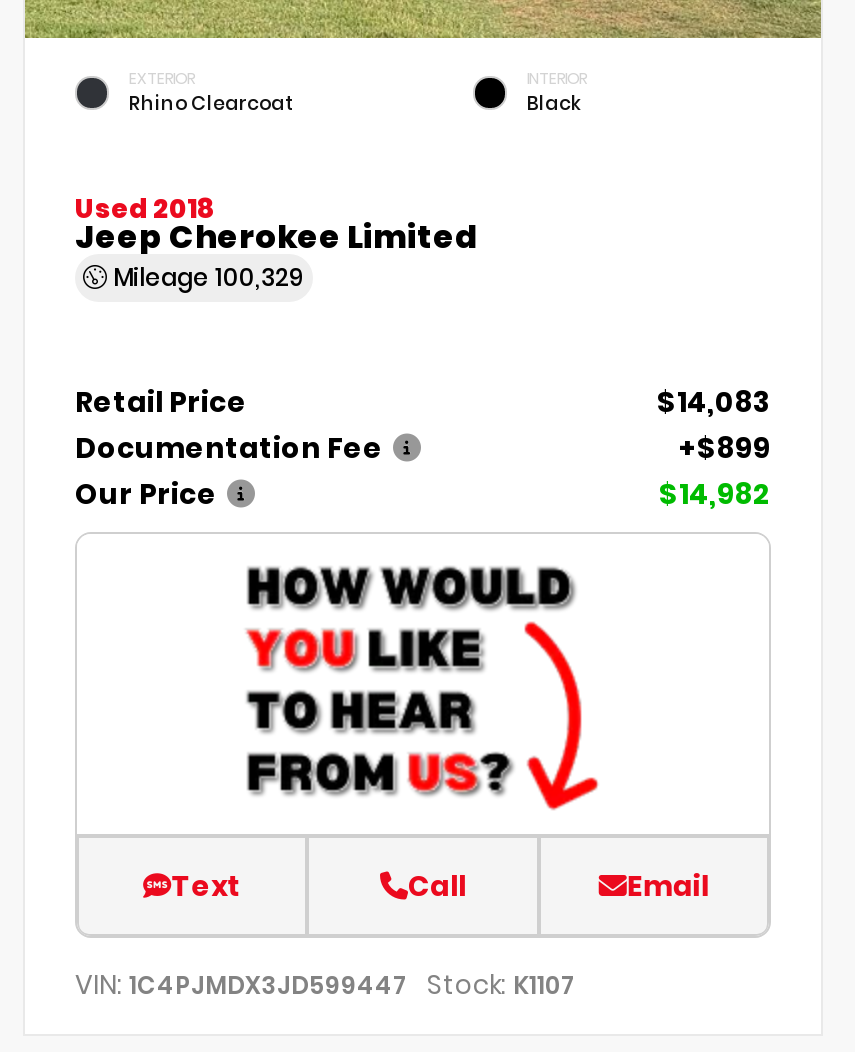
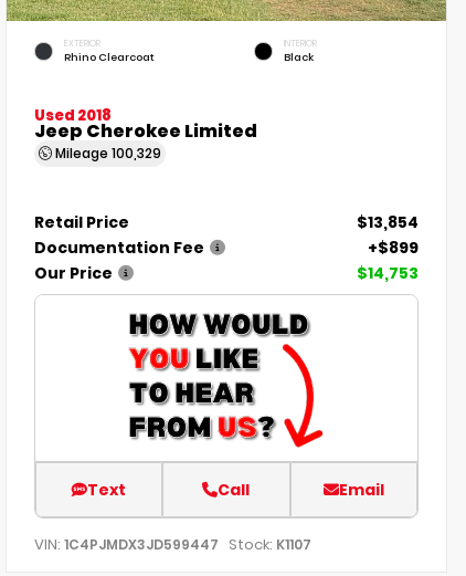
- $14,083
+ $13,854

- $14,982
+ $14,753
